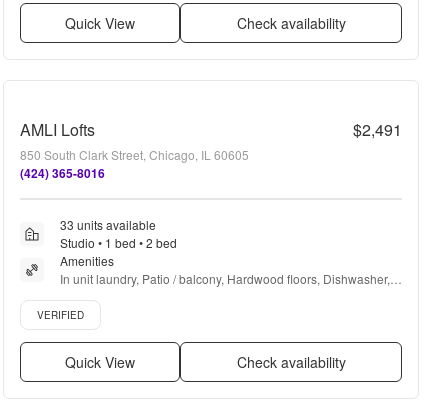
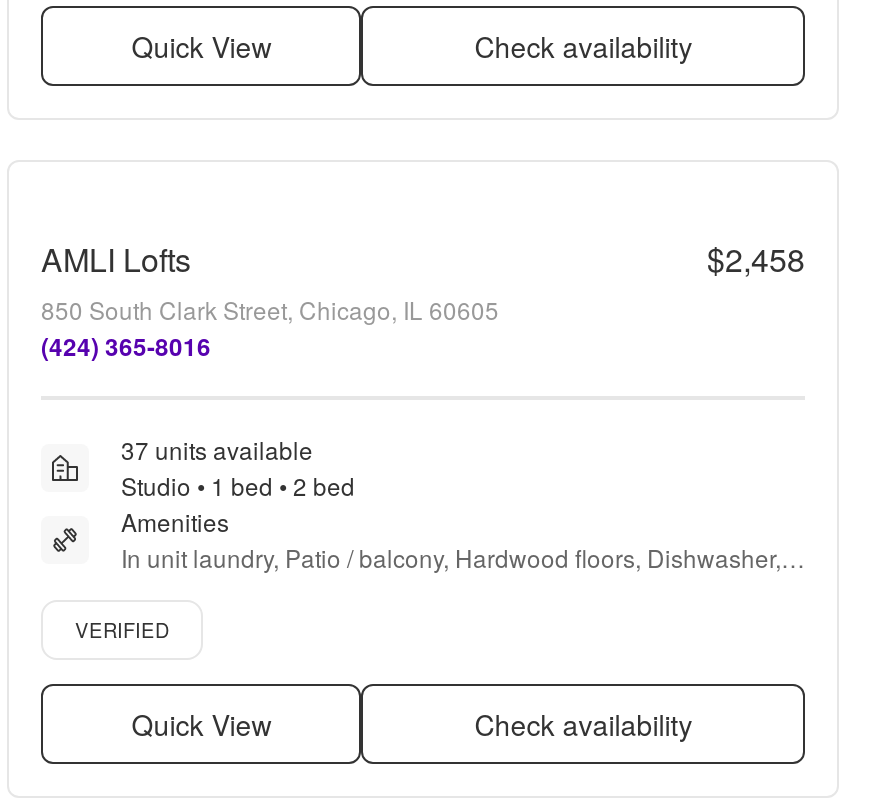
- $2,491
+ $2,458

- 33 units available
+ 37 units available
